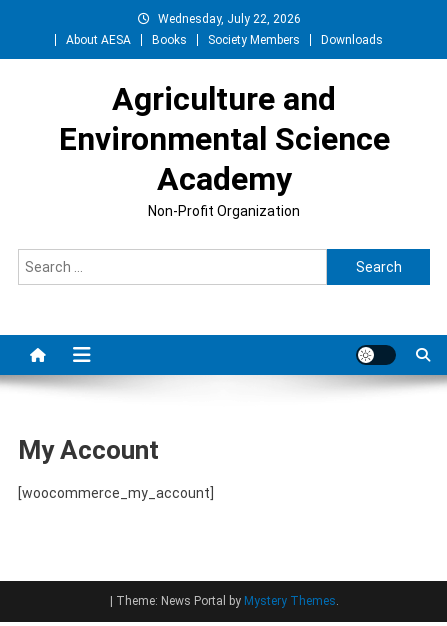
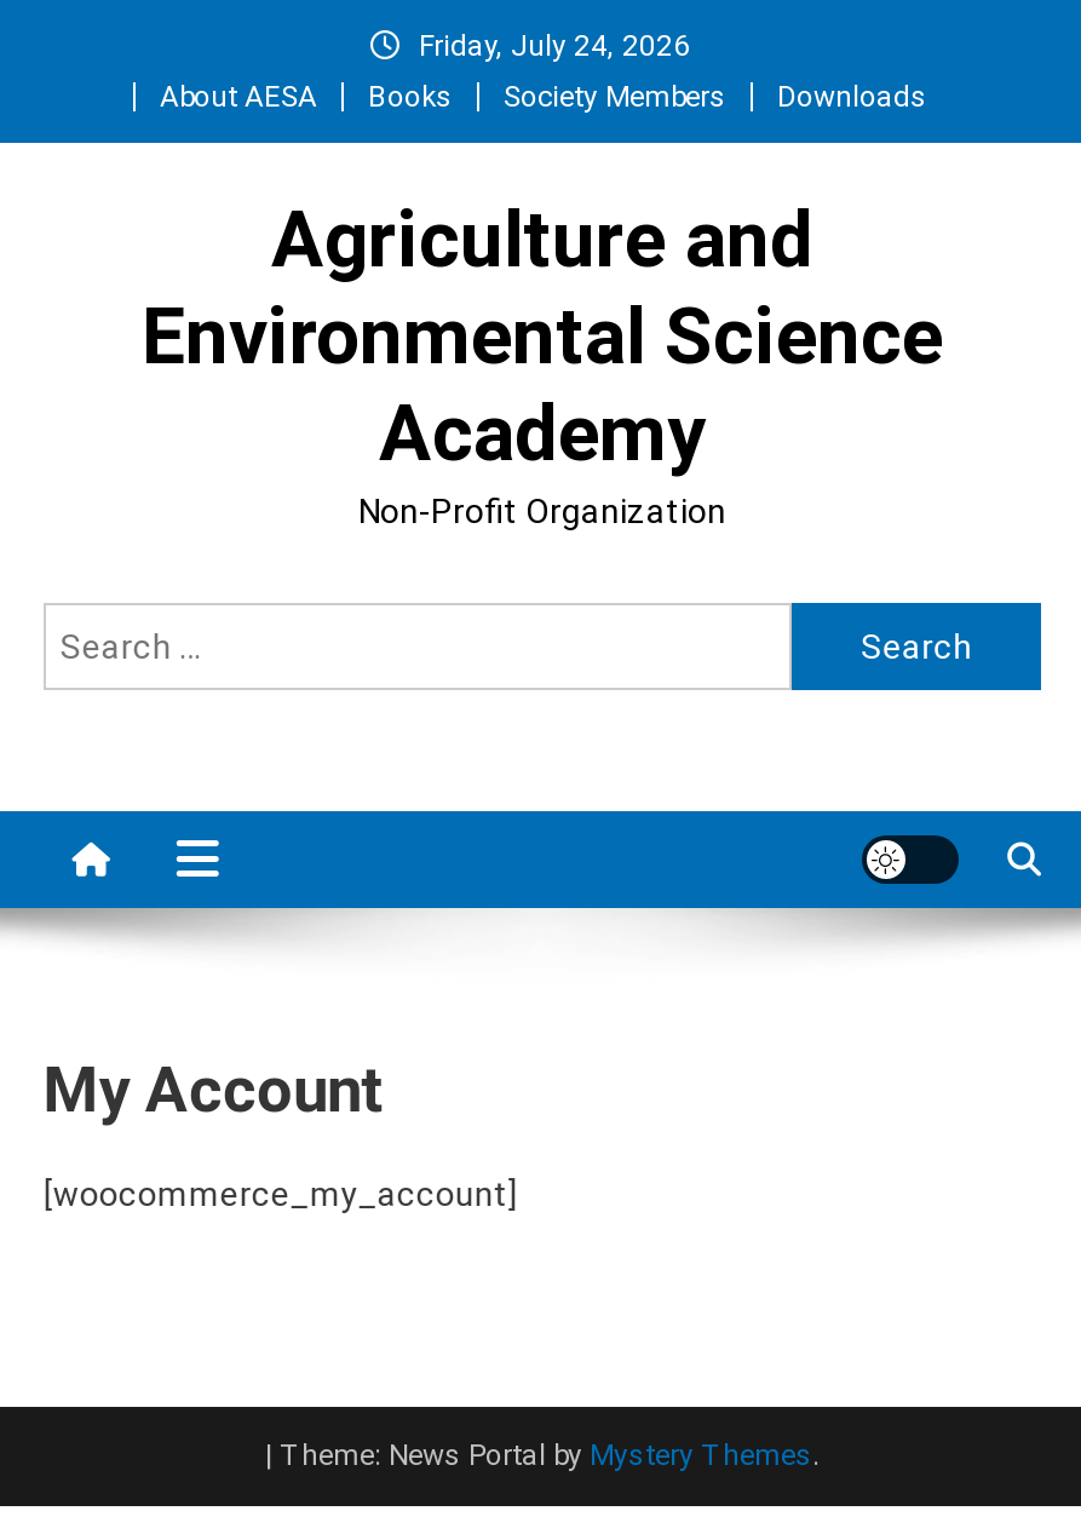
- Wednesday, July 22, 2026
+ Friday, July 24, 2026
